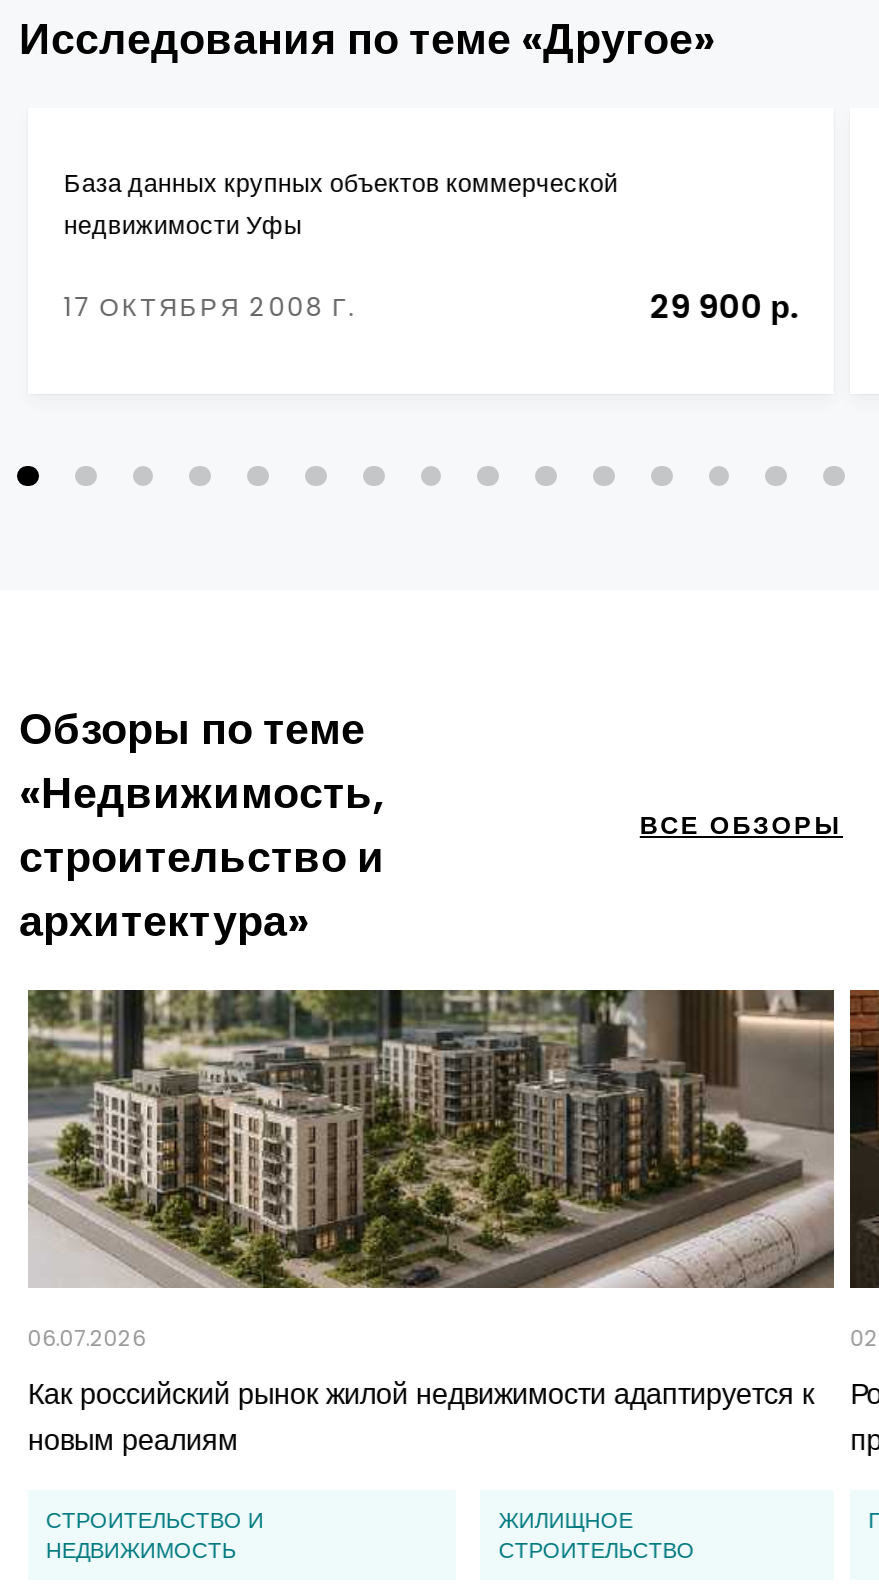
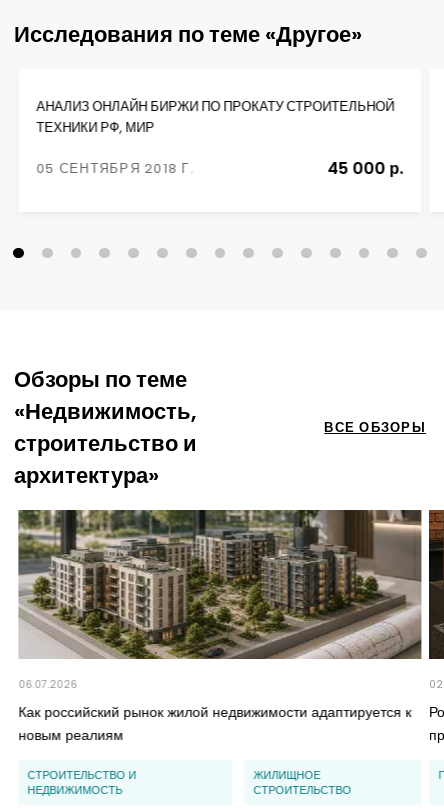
- База данных крупных объектов коммерческой
- недвижимости Уфы
+ АНАЛИЗ ОНЛАЙН БИРЖИ ПО ПРОКАТУ СТРОИТЕЛЬНОЙ
+ ТЕХНИКИ РФ, МИР

- 17 ОКТЯБРЯ 2008 Г.
- 29 900 р.
+ 05 СЕНТЯБРЯ 2018 Г.
+ 45 000 р.
